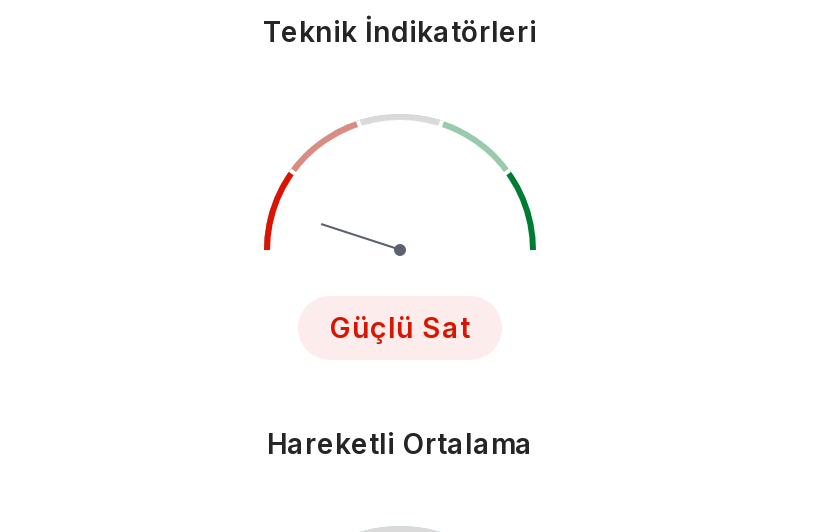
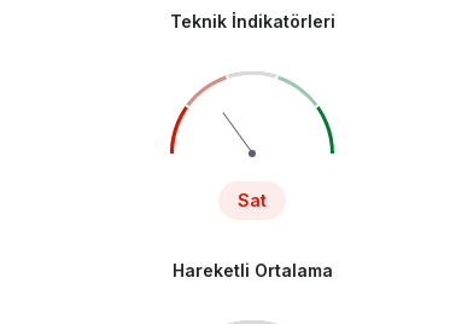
- Güçlü Sat
+ Sat
